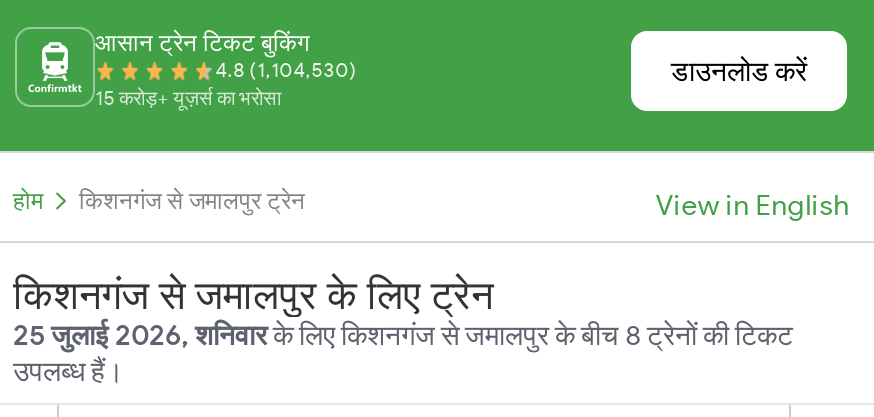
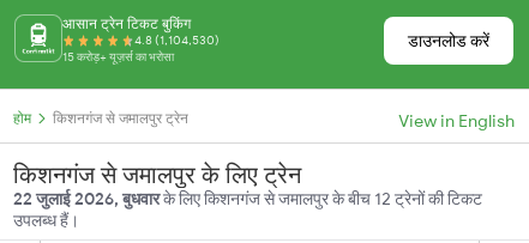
- 25 जुलाई 2026, शनिवारके लिए किशनगंज से जमालपुर के बीच 8 ट्रेनों की टिकट
+ 22 जुलाई 2026, बुधवारके लिए किशनगंज से जमालपुर के बीच 12 ट्रेनों की टिकट
